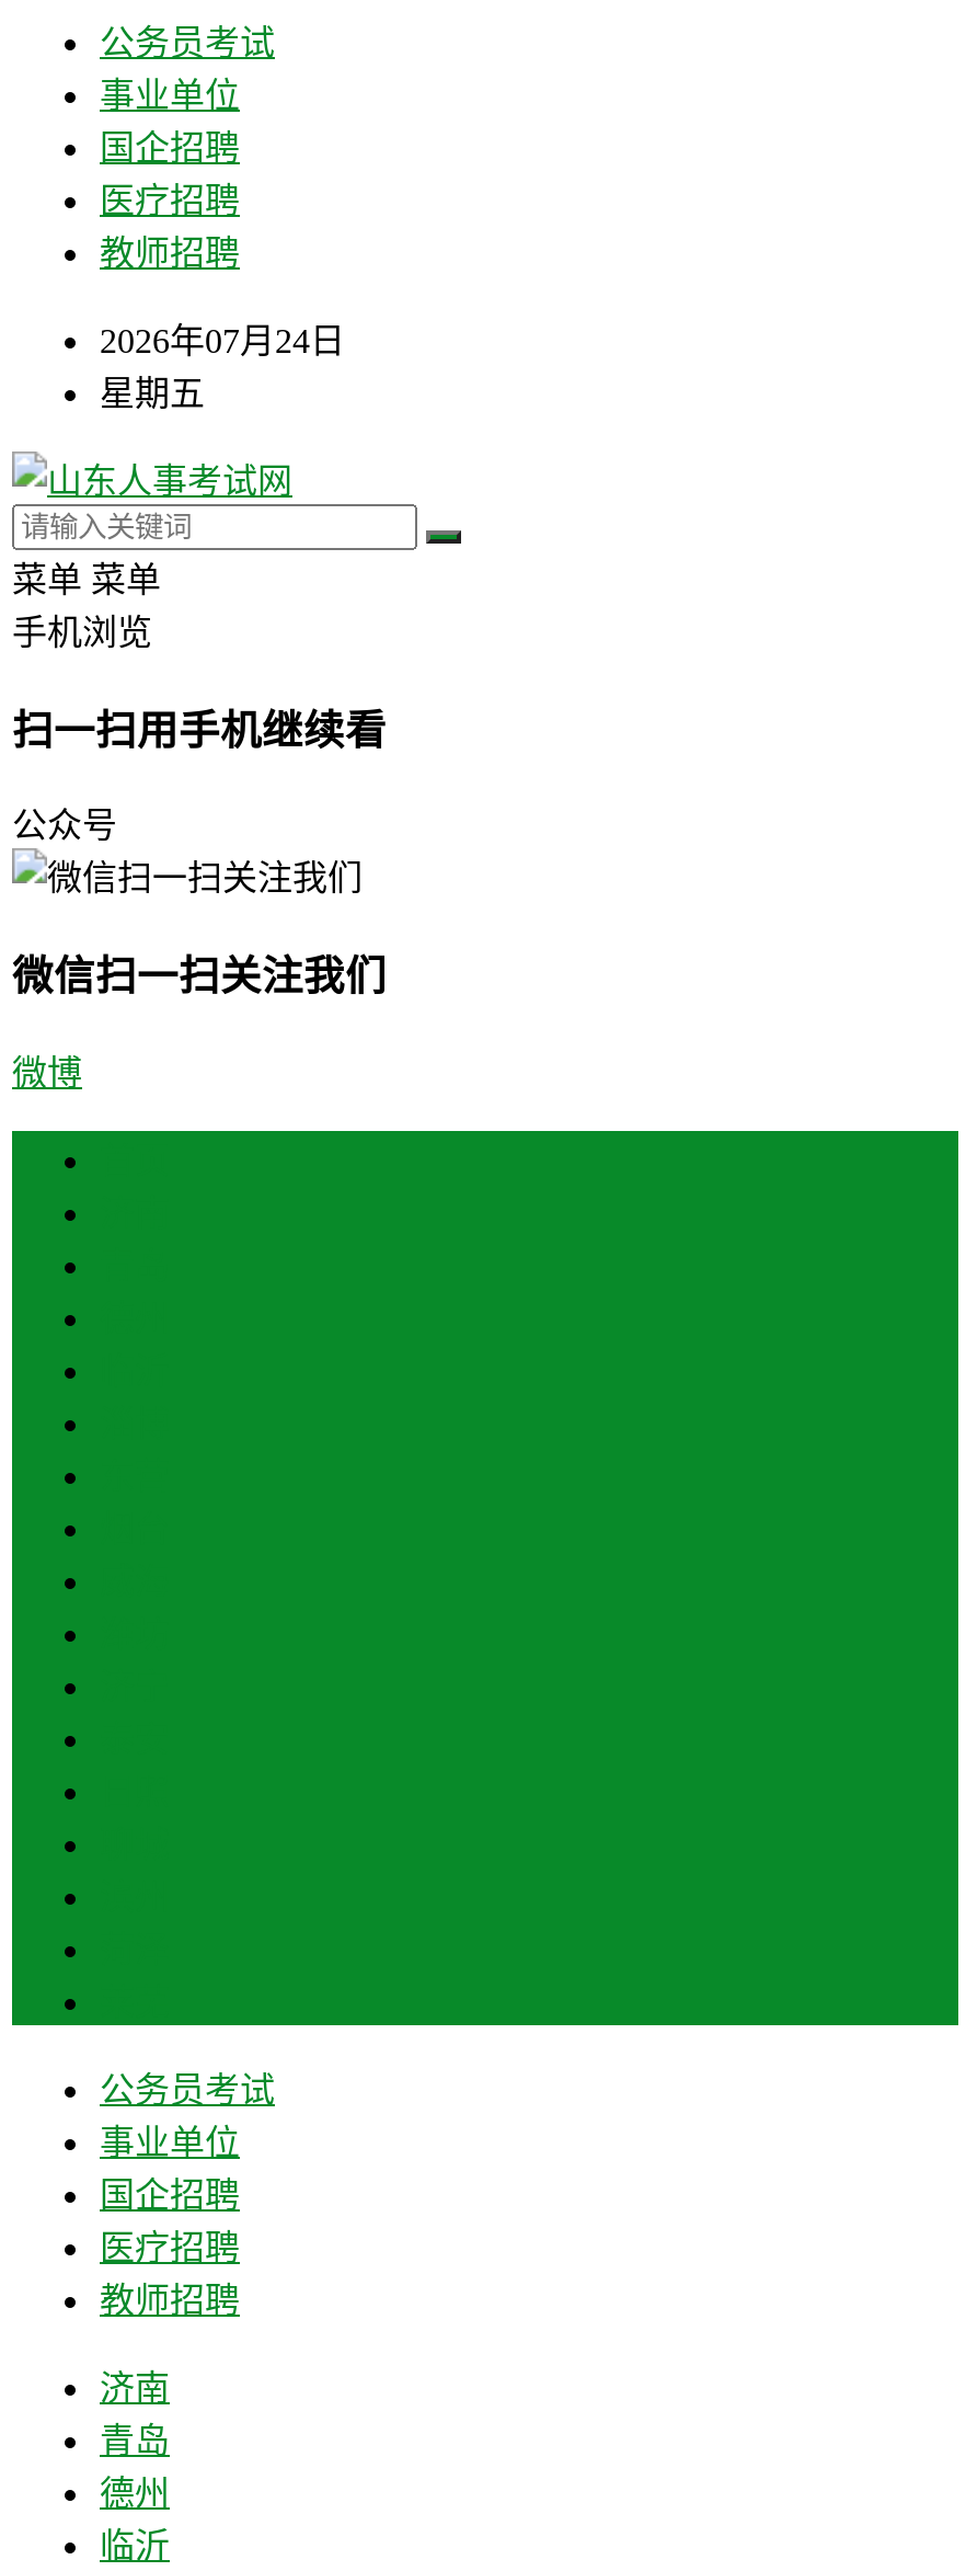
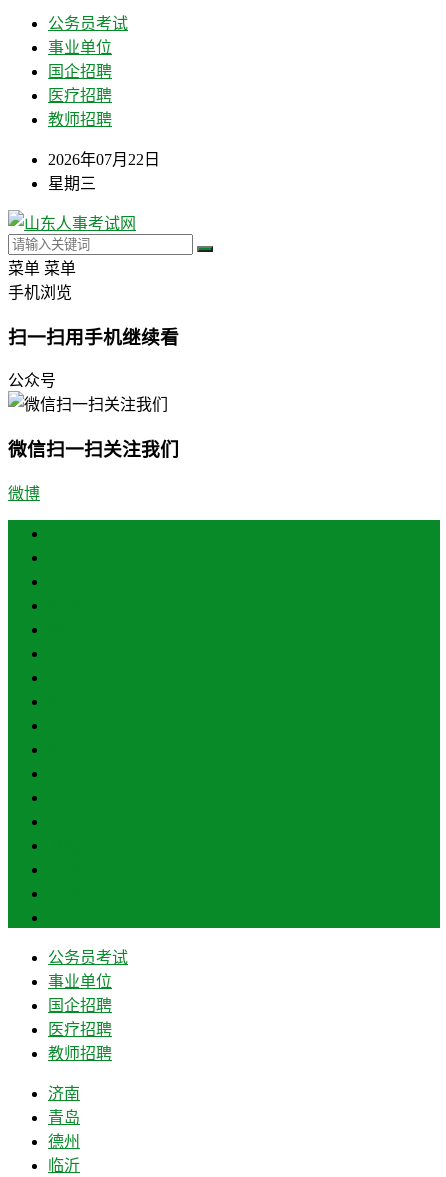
- 2026年07月24日
+ 2026年07月22日

- 星期五
+ 星期三
